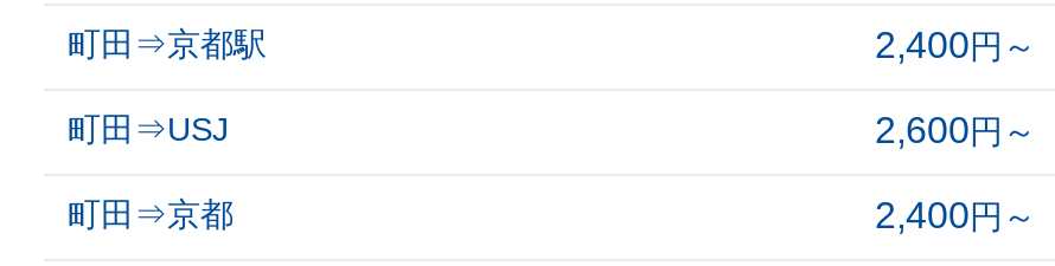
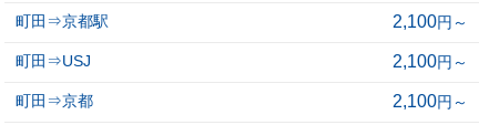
- 2,400円～
+ 2,100円～

- 2,600円～
+ 2,100円～

- 2,400円～
+ 2,100円～
